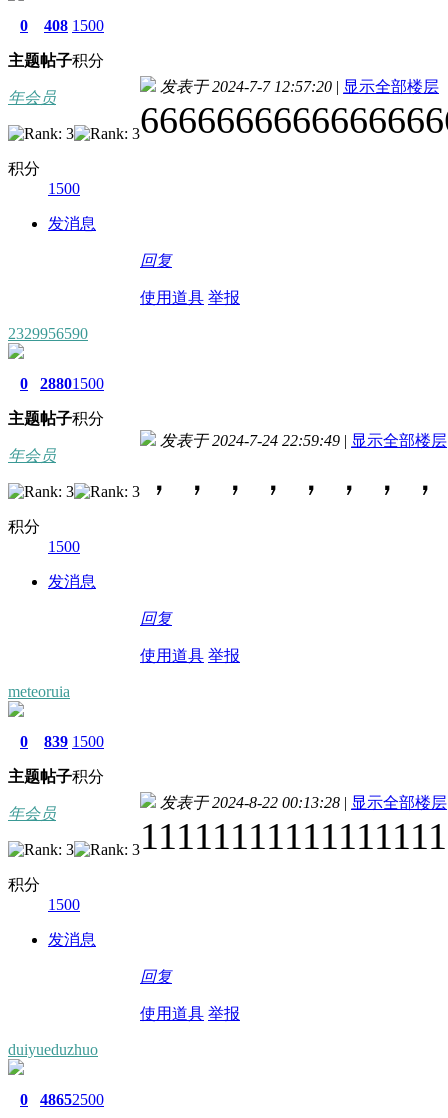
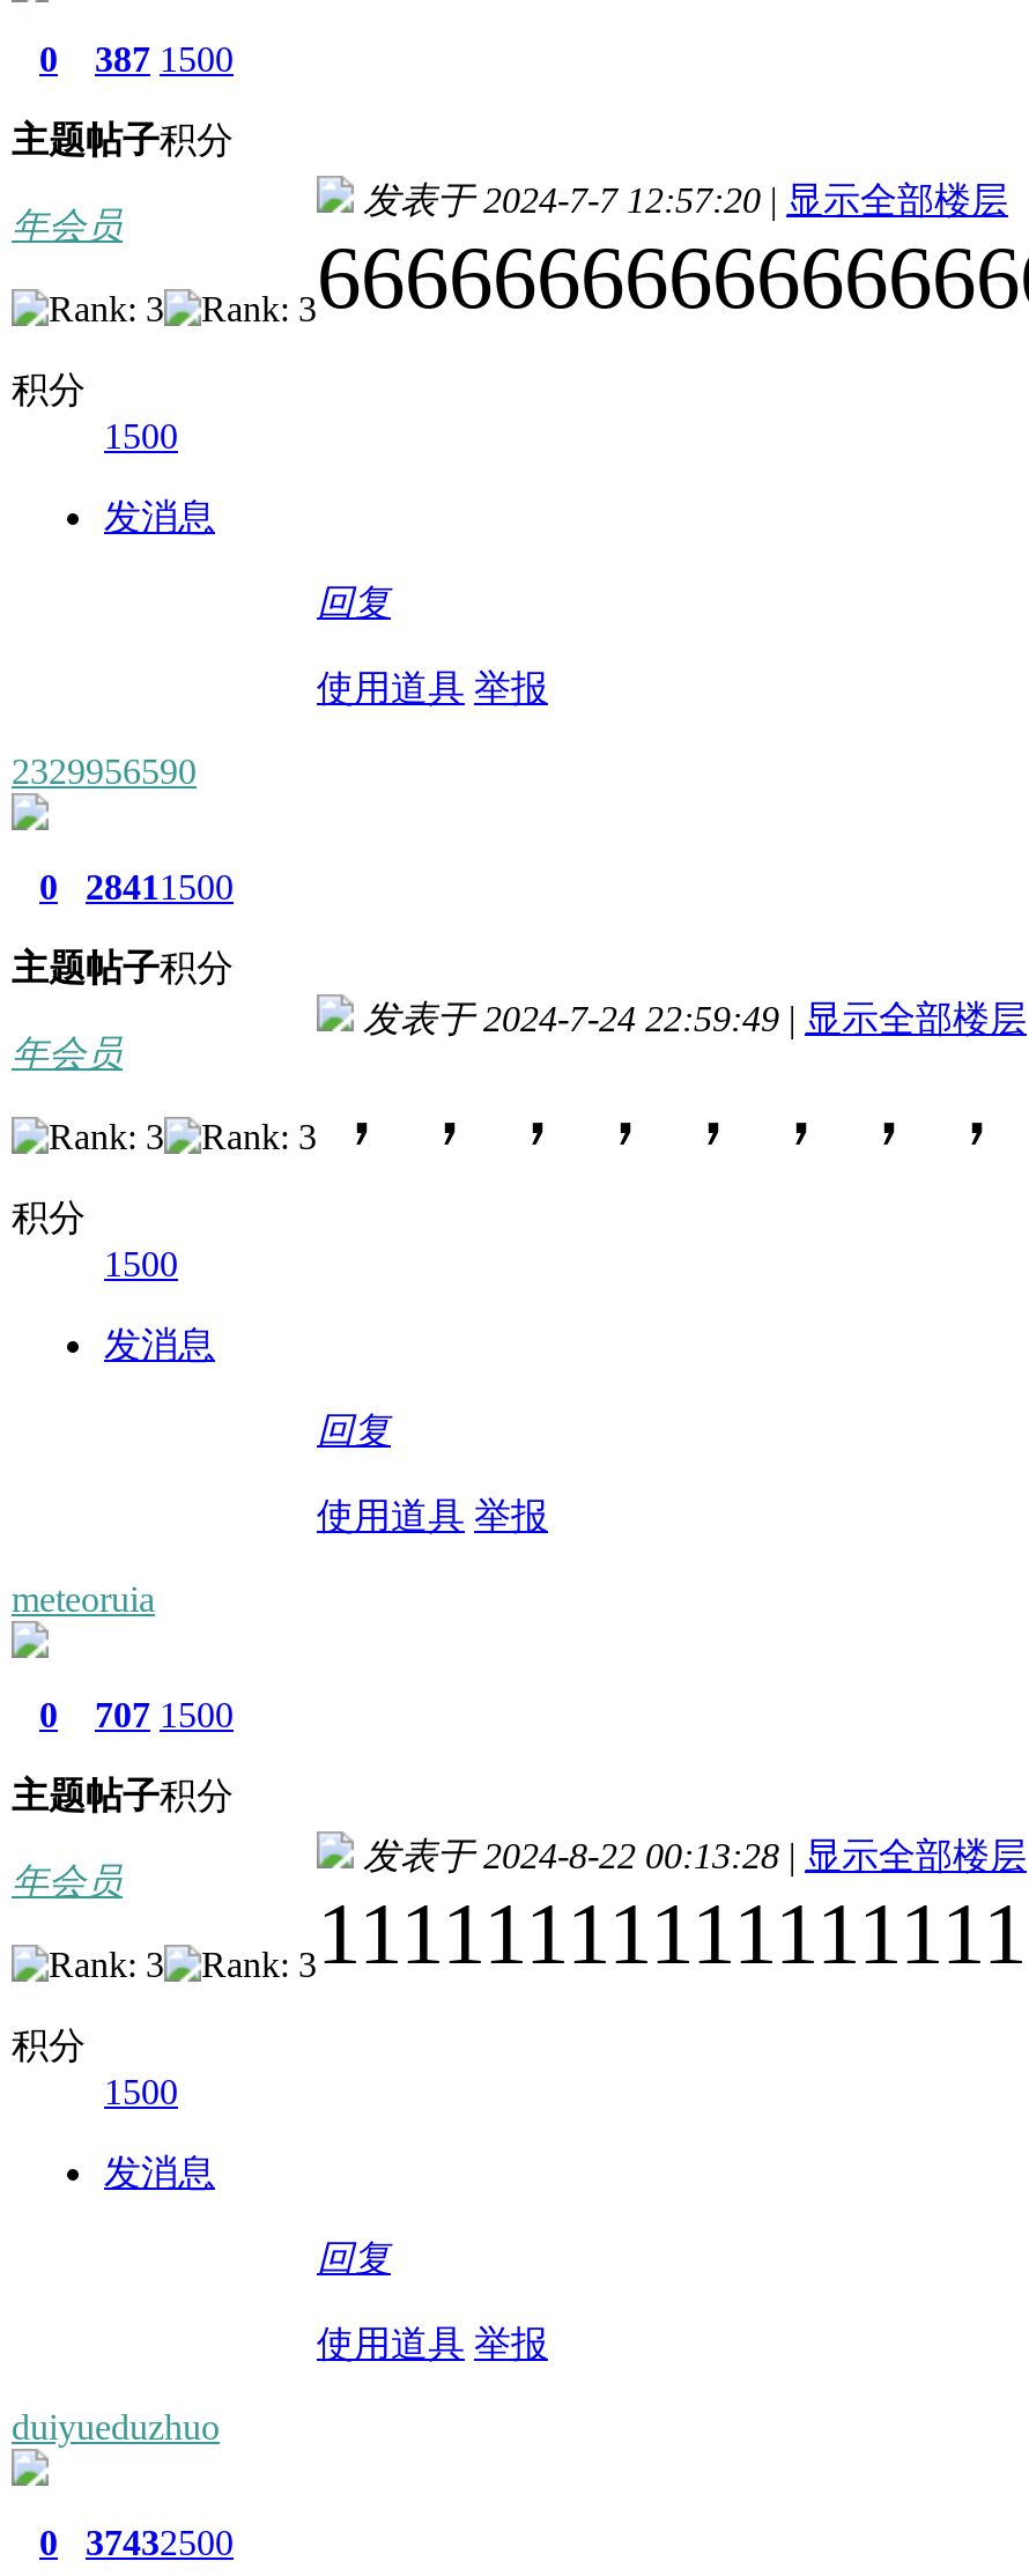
- 0 408 1500
+ 0 387 1500

- 0 2880 1500
+ 0 2841 1500

- 0 839 1500
+ 0 707 1500

- 0 4865 2500
+ 0 3743 2500
